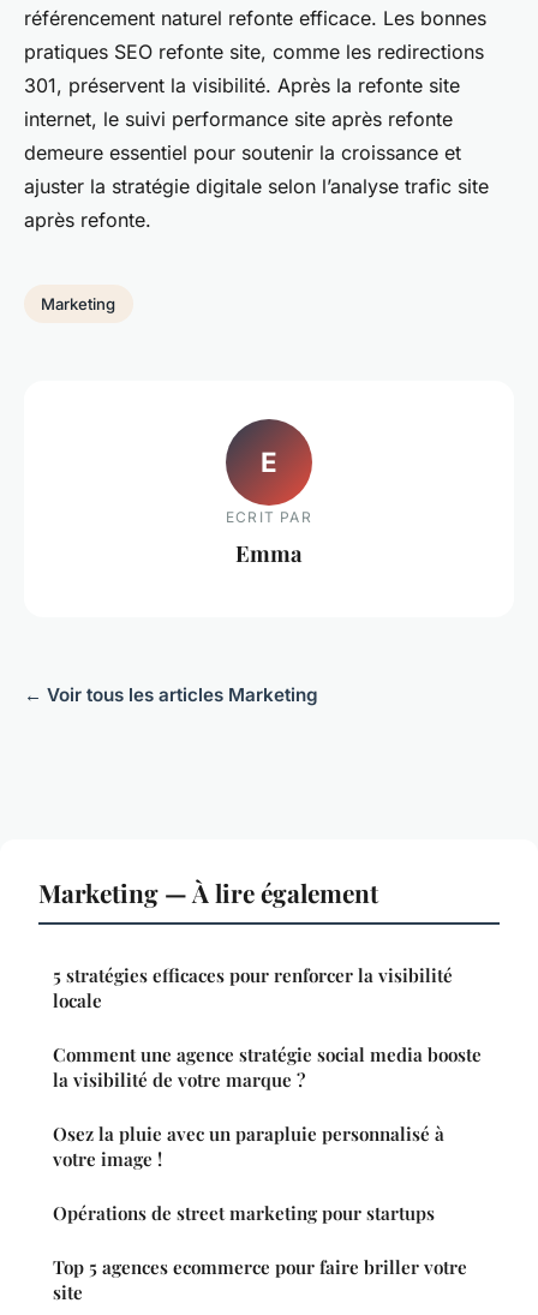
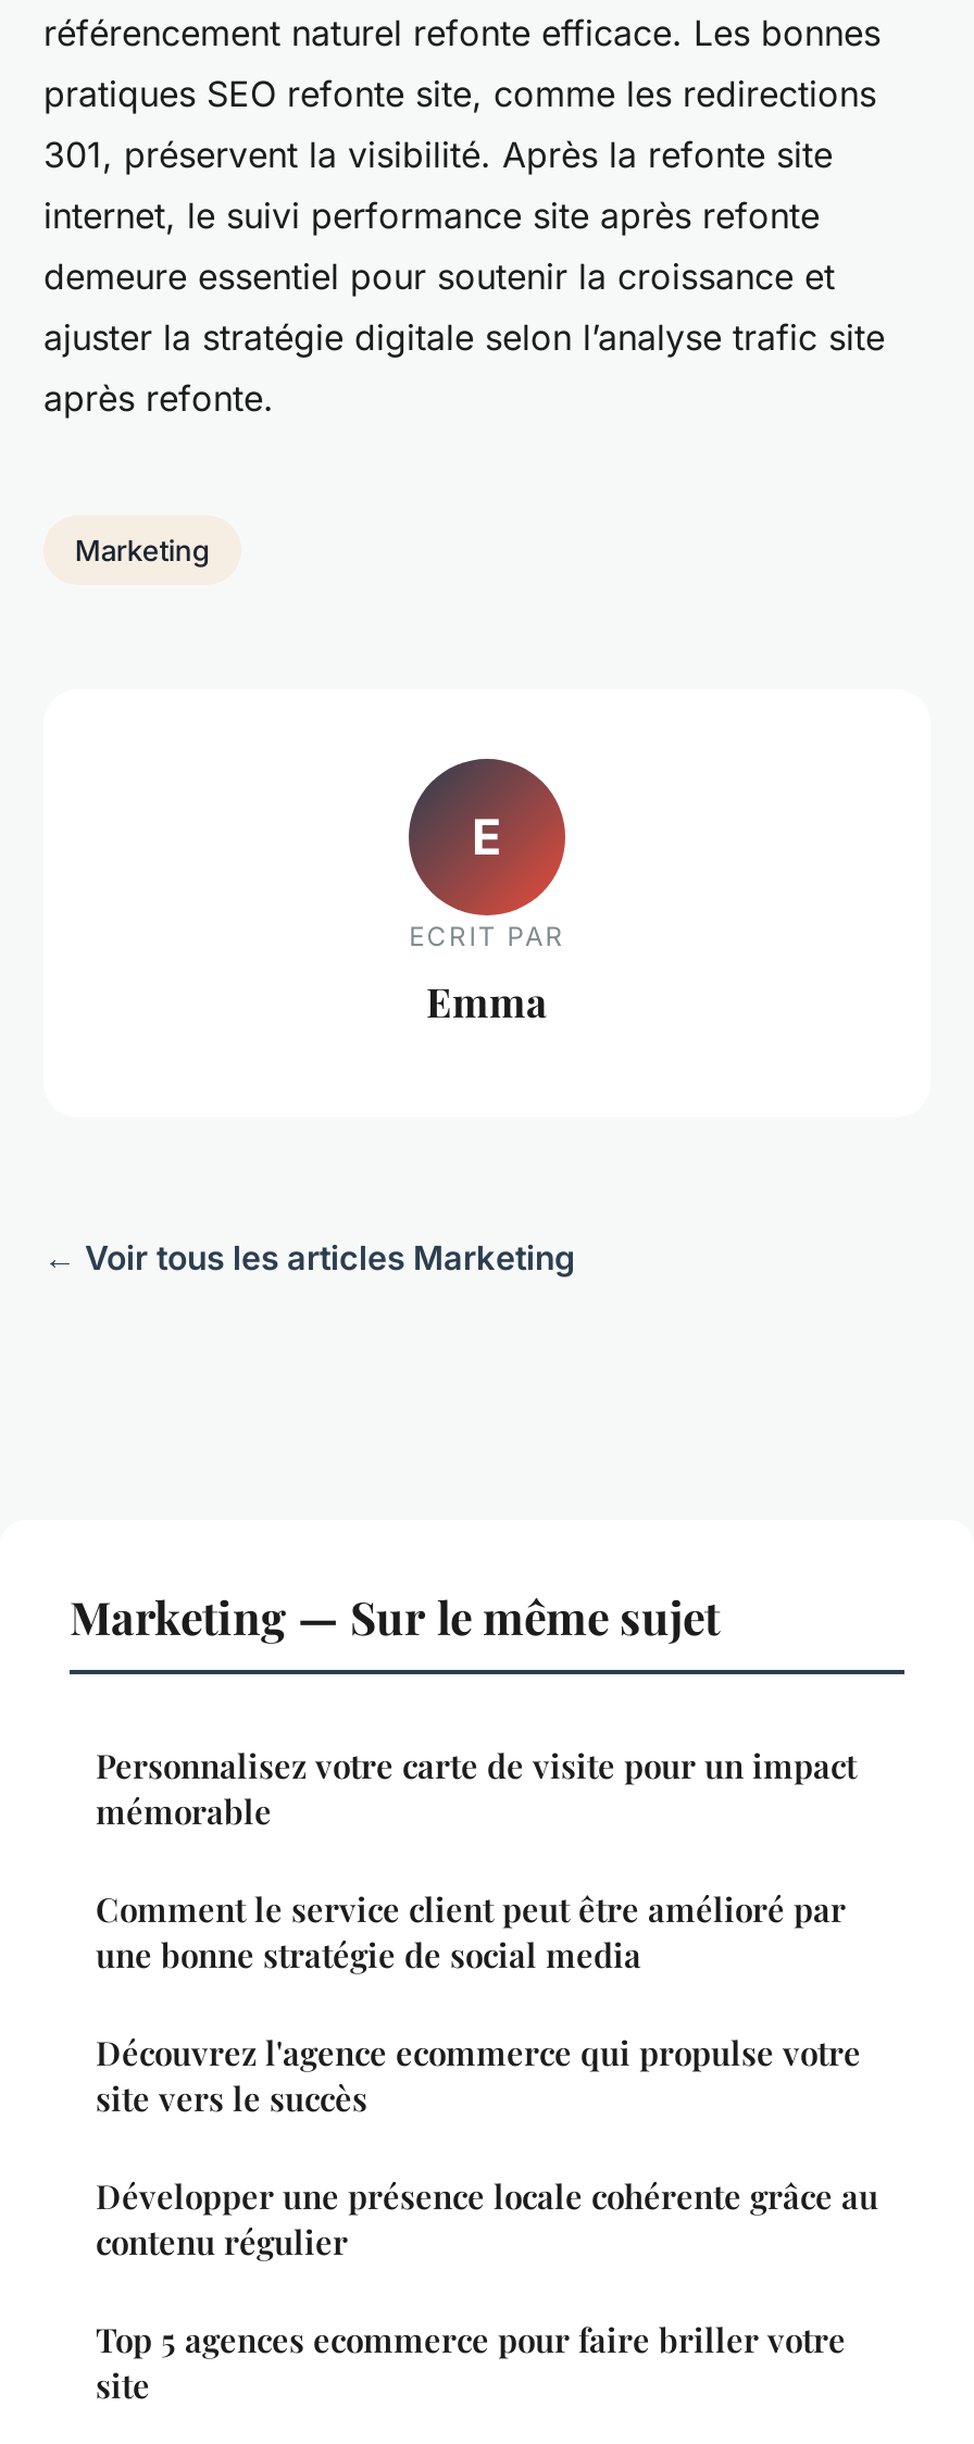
- Marketing — À lire également
+ Marketing — Sur le même sujet

- 5 stratégies efficaces pour renforcer la visibilité
- locale
+ Personnalisez votre carte de visite pour un impact
+ mémorable

- Comment une agence stratégie social media booste
- la visibilité de votre marque ?
+ Comment le service client peut être amélioré par
+ une bonne stratégie de social media

- Osez la pluie avec un parapluie personnalisé à
- votre image !
+ Découvrez l'agence ecommerce qui propulse votre
+ site vers le succès

- Opérations de street marketing pour startups
+ Développer une présence locale cohérente grâce au
+ contenu régulier
